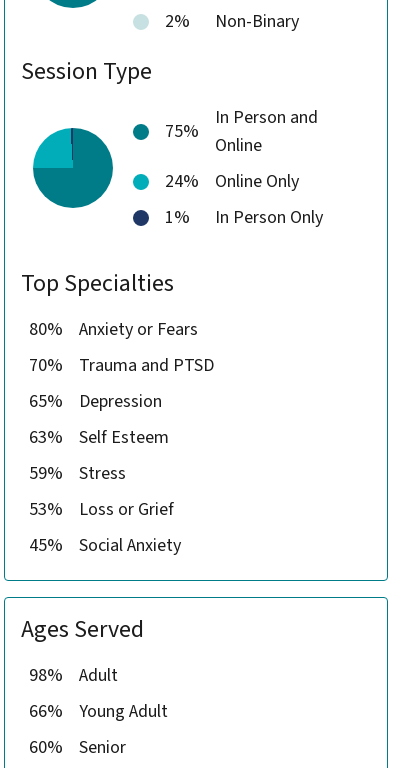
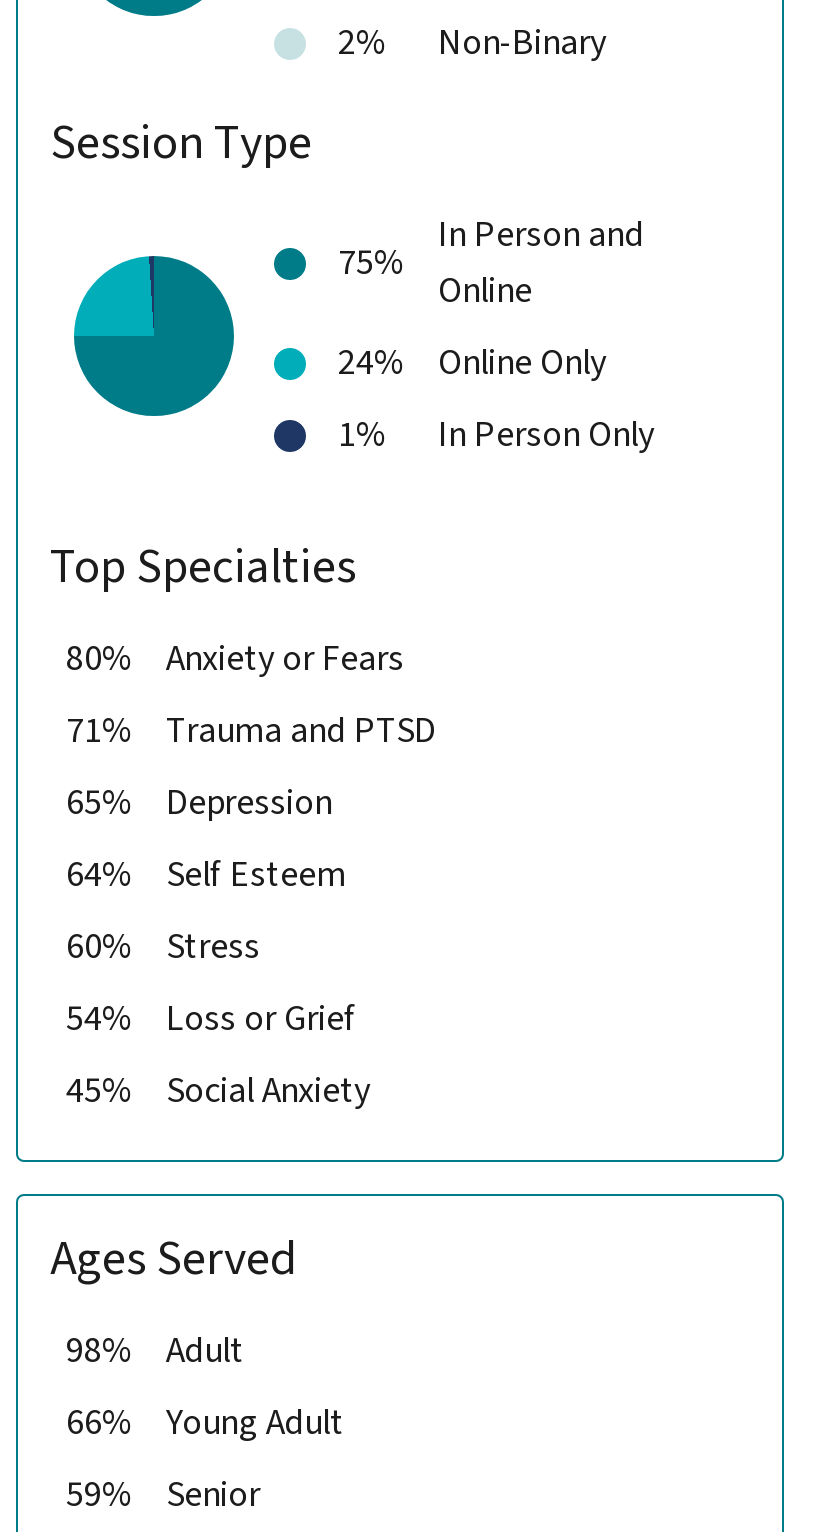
- 70% Trauma and PTSD
+ 71% Trauma and PTSD

- 63% Self Esteem
+ 64% Self Esteem

- 59% Stress
+ 60% Stress

- 53% Loss or Grief
+ 54% Loss or Grief

- 60% Senior
+ 59% Senior
